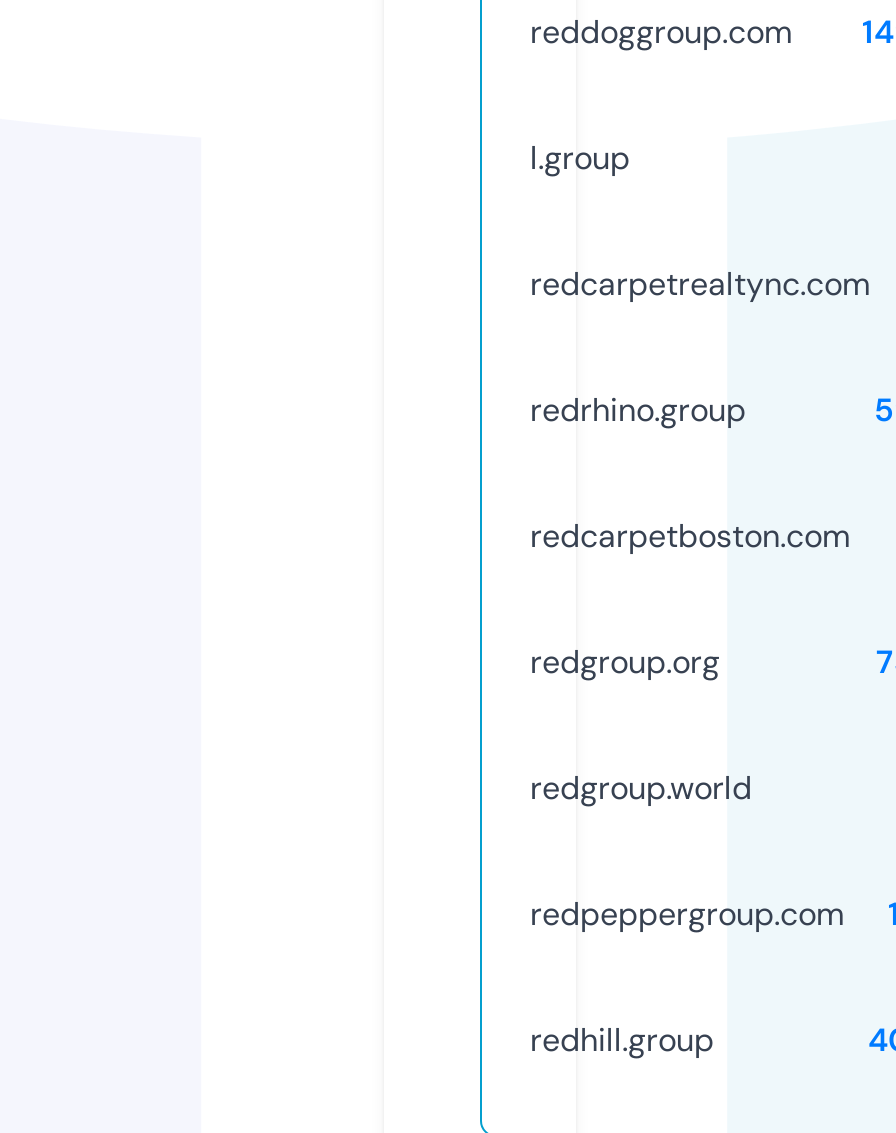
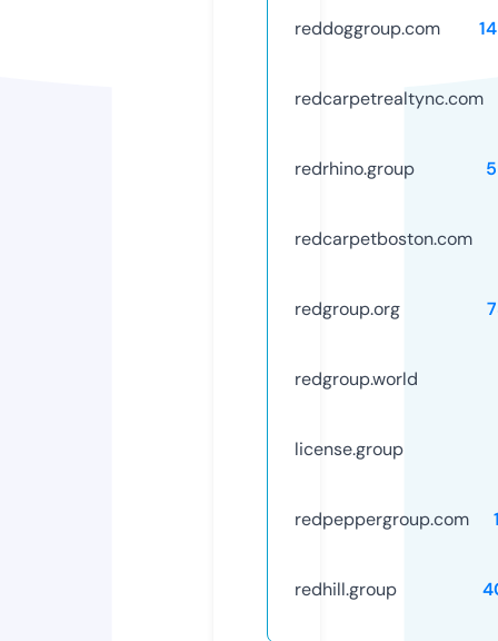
- l.group

moved up: redcarpetrealtync.com | redrhino.group | redcarpetboston.com | redgroup.org | redgroup.world

+ license.group
